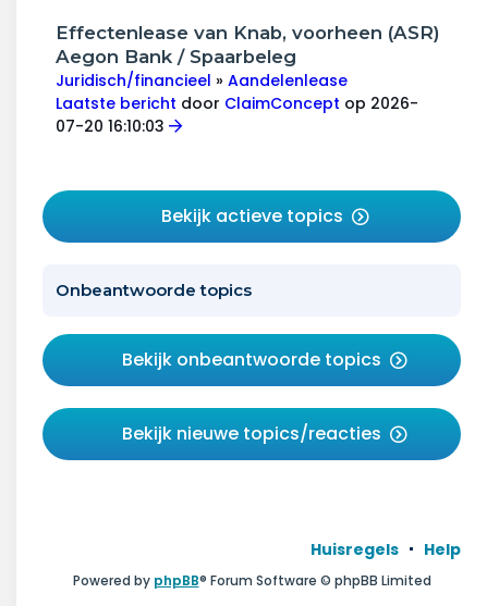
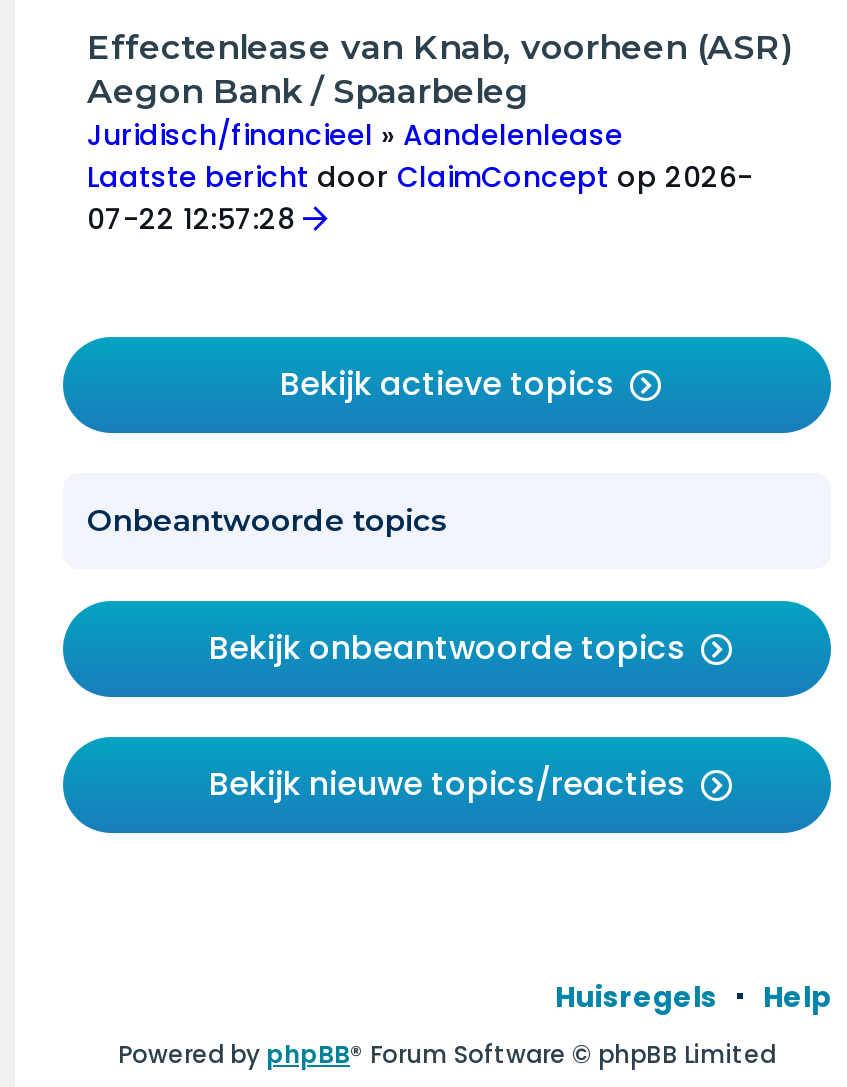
- 07-20 16:10:03
+ 07-22 12:57:28
